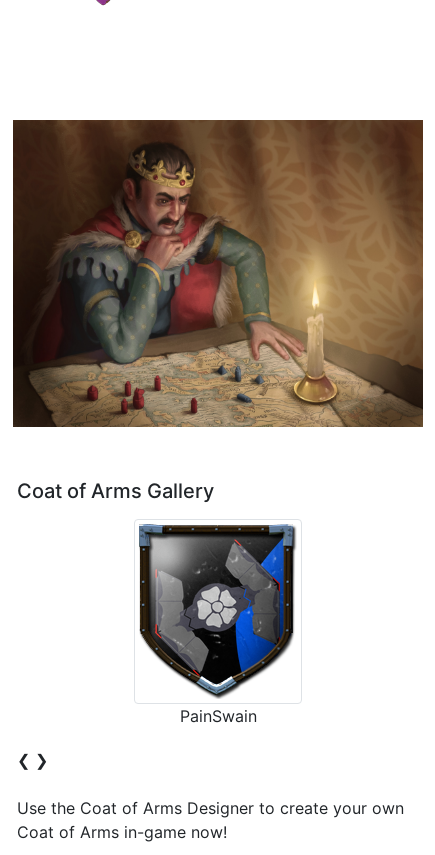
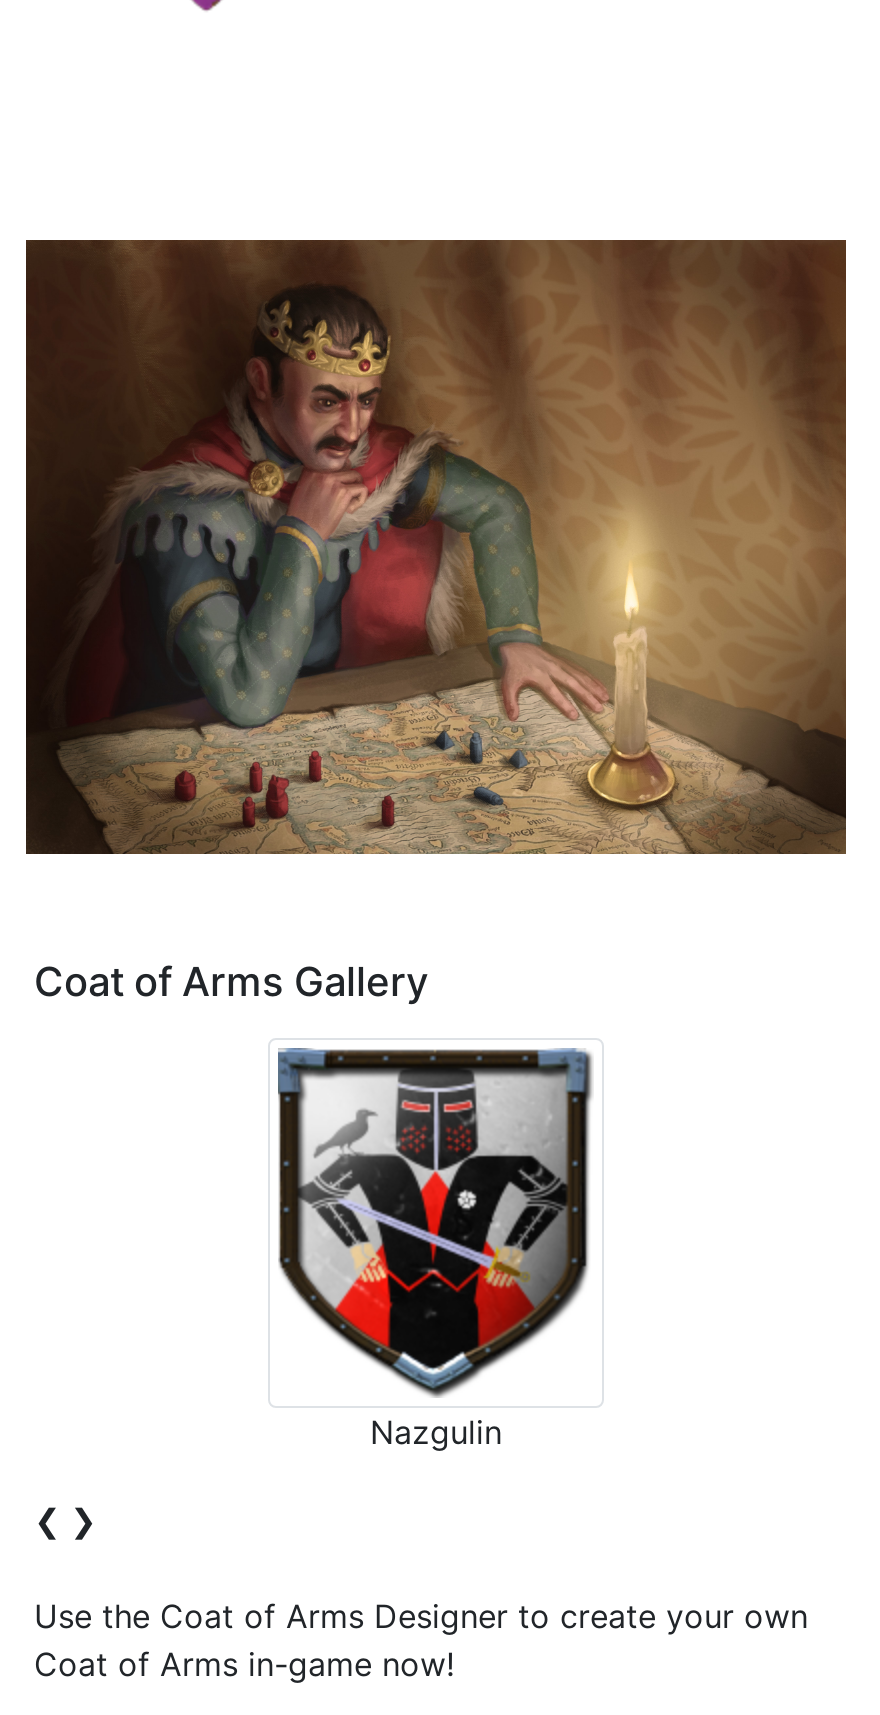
- [image]
- PainSwain
+ [image]
+ Nazgulin
